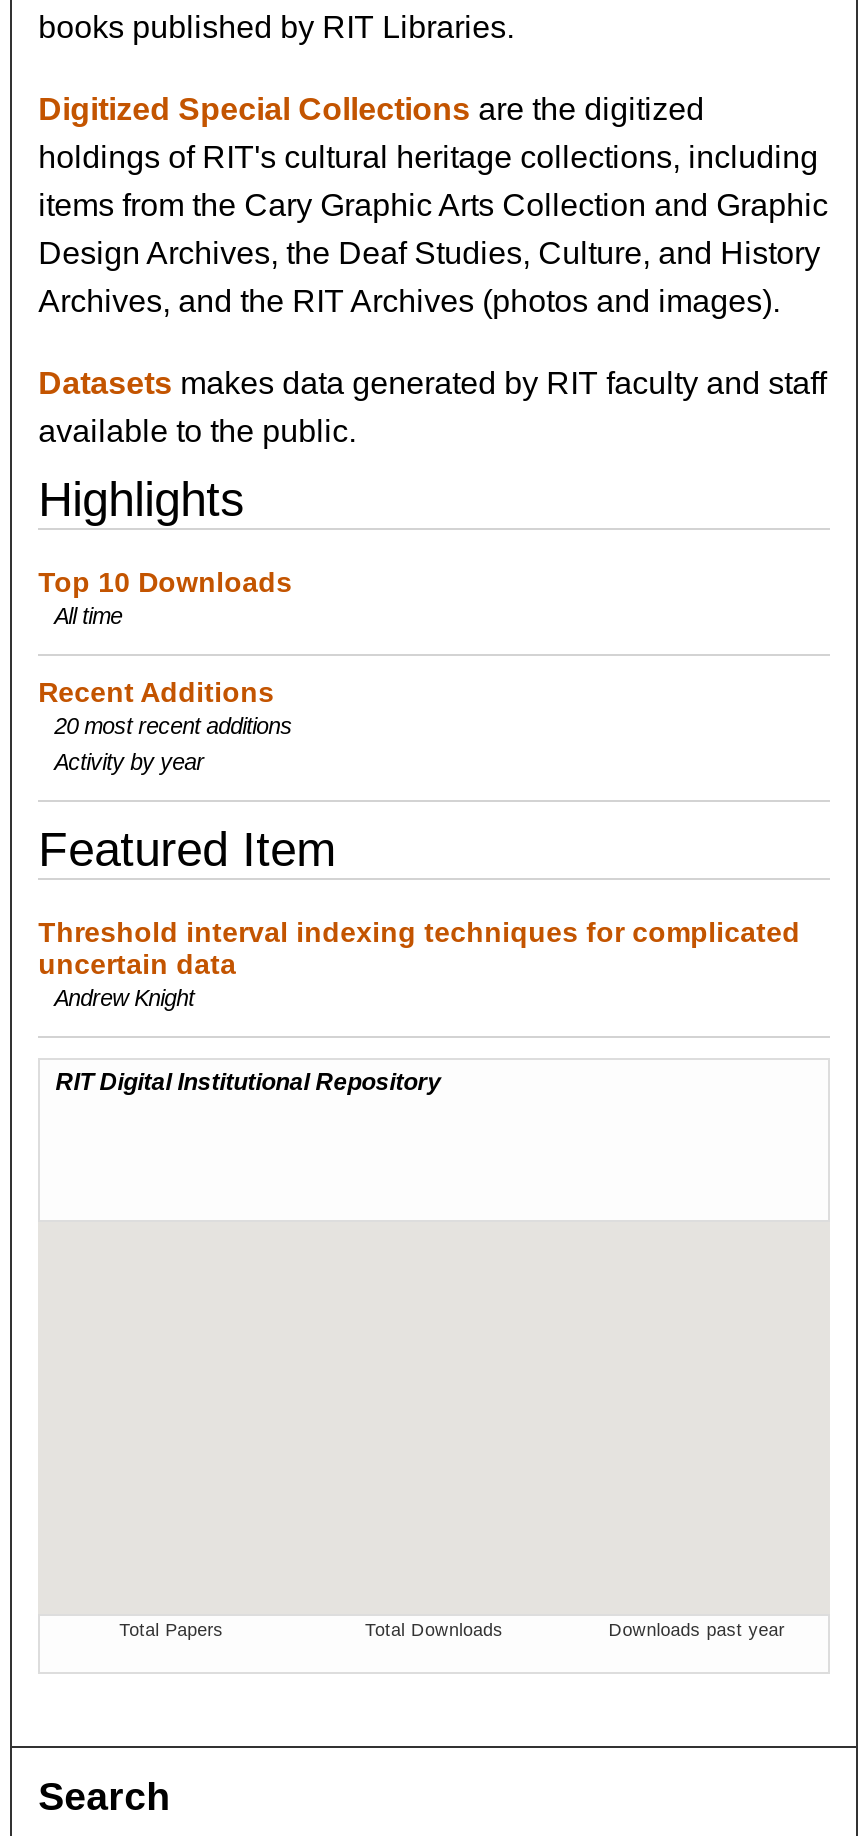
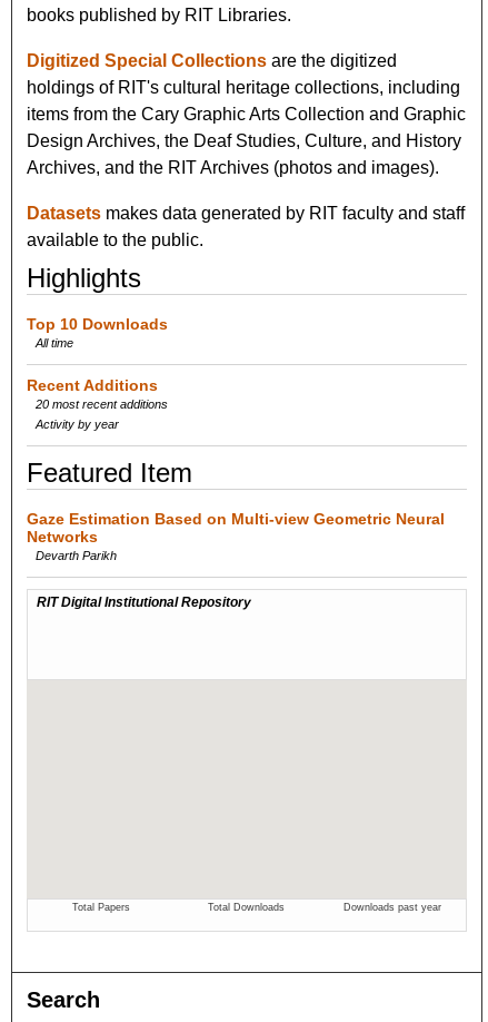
- Threshold interval indexing techniques for complicated
- uncertain data
- Andrew Knight
+ Gaze Estimation Based on Multi-view Geometric Neural
+ Networks
+ Devarth Parikh
